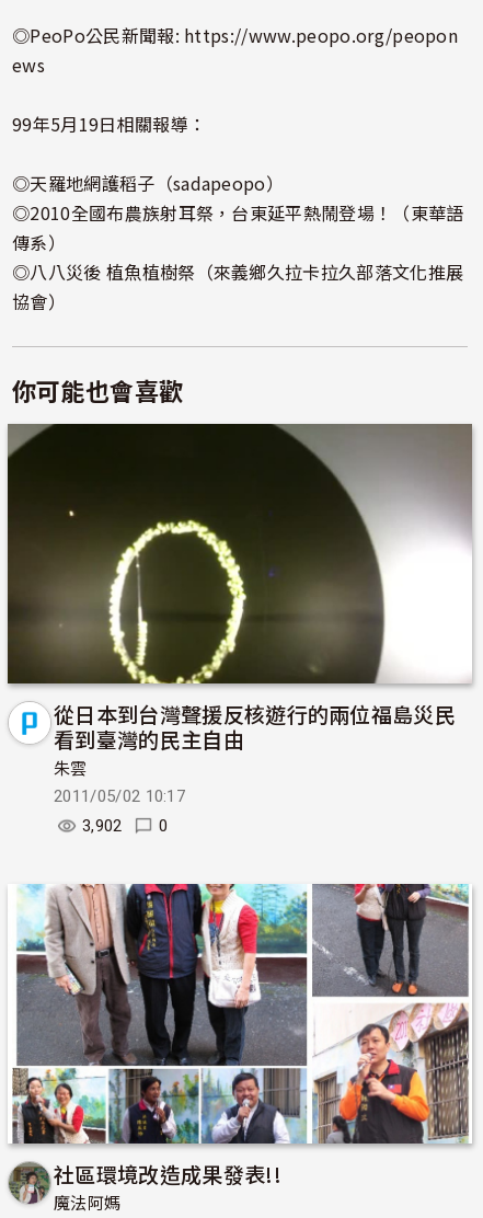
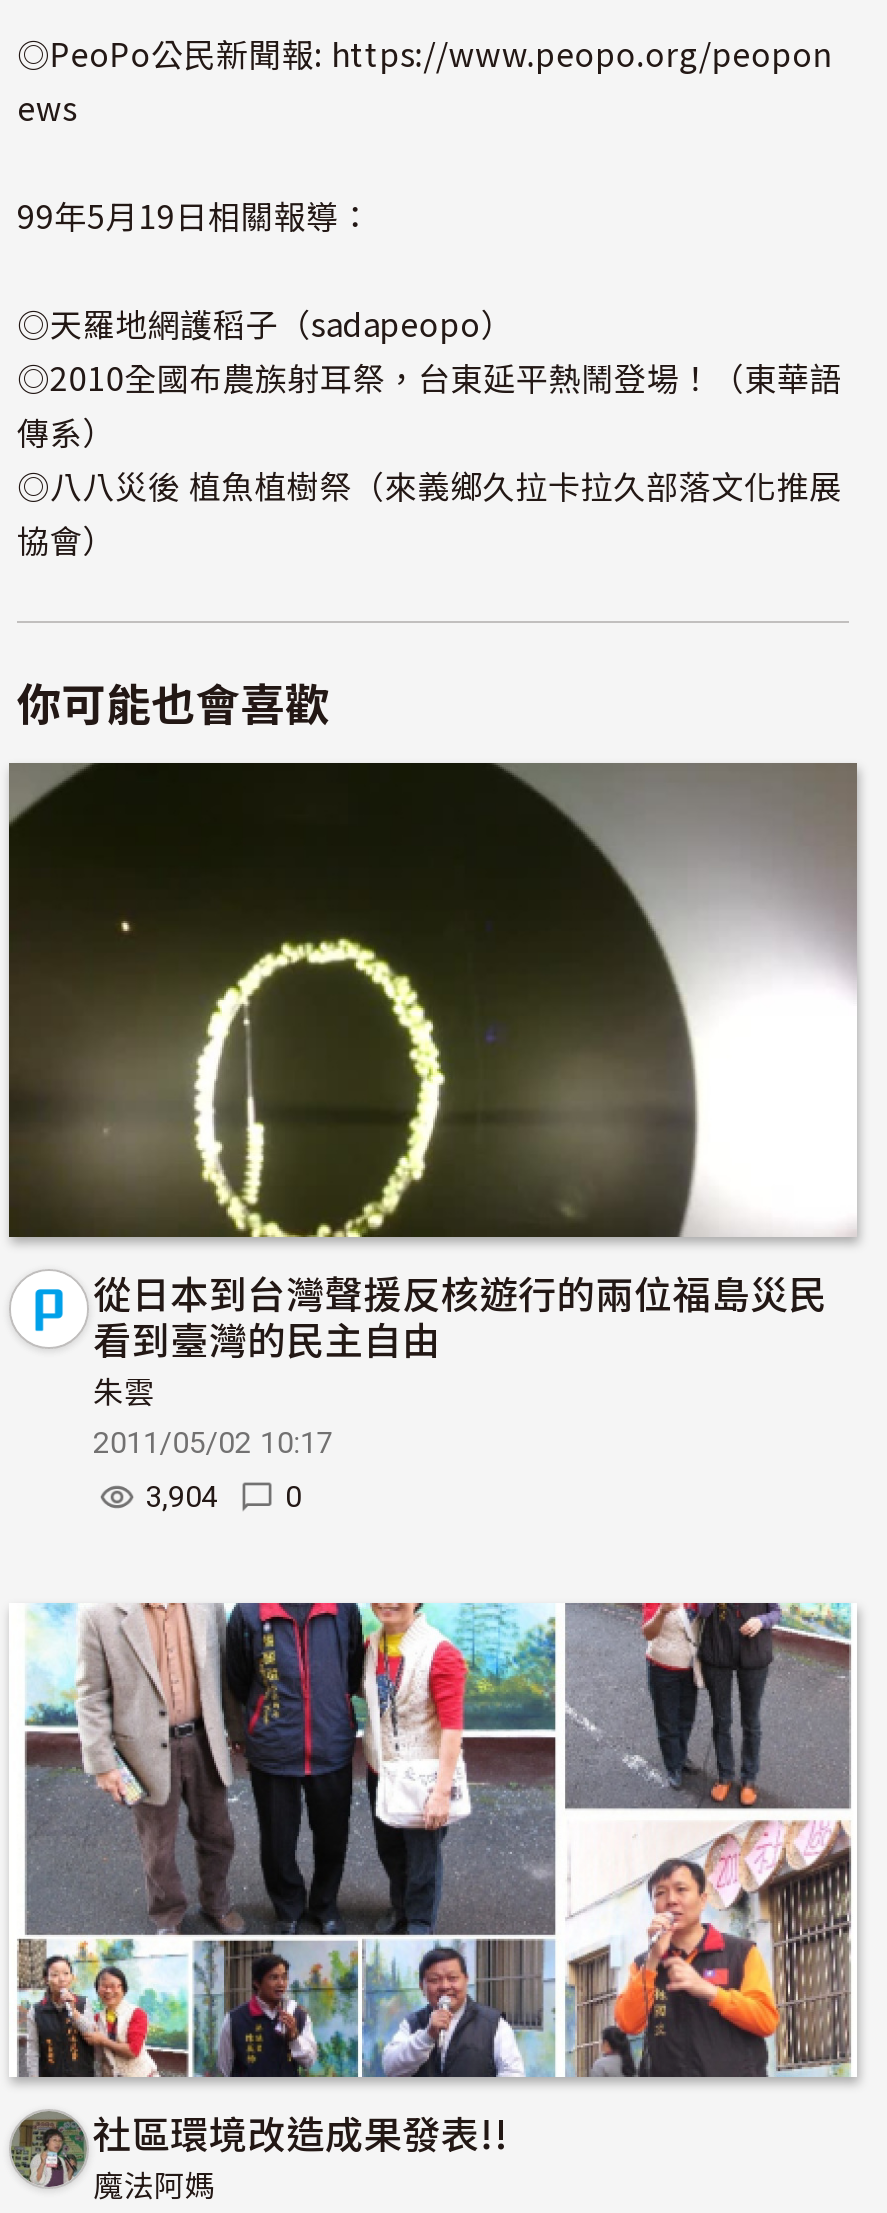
- 3,902 0
+ 3,904 0
